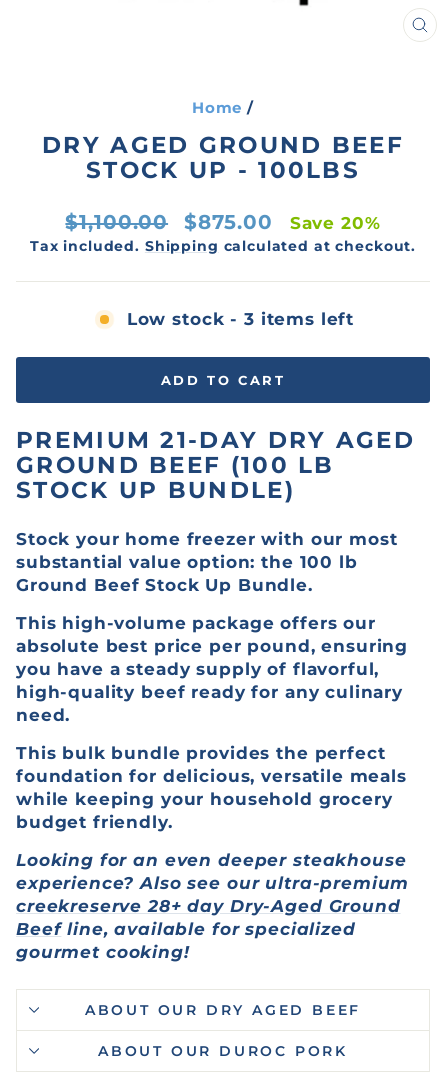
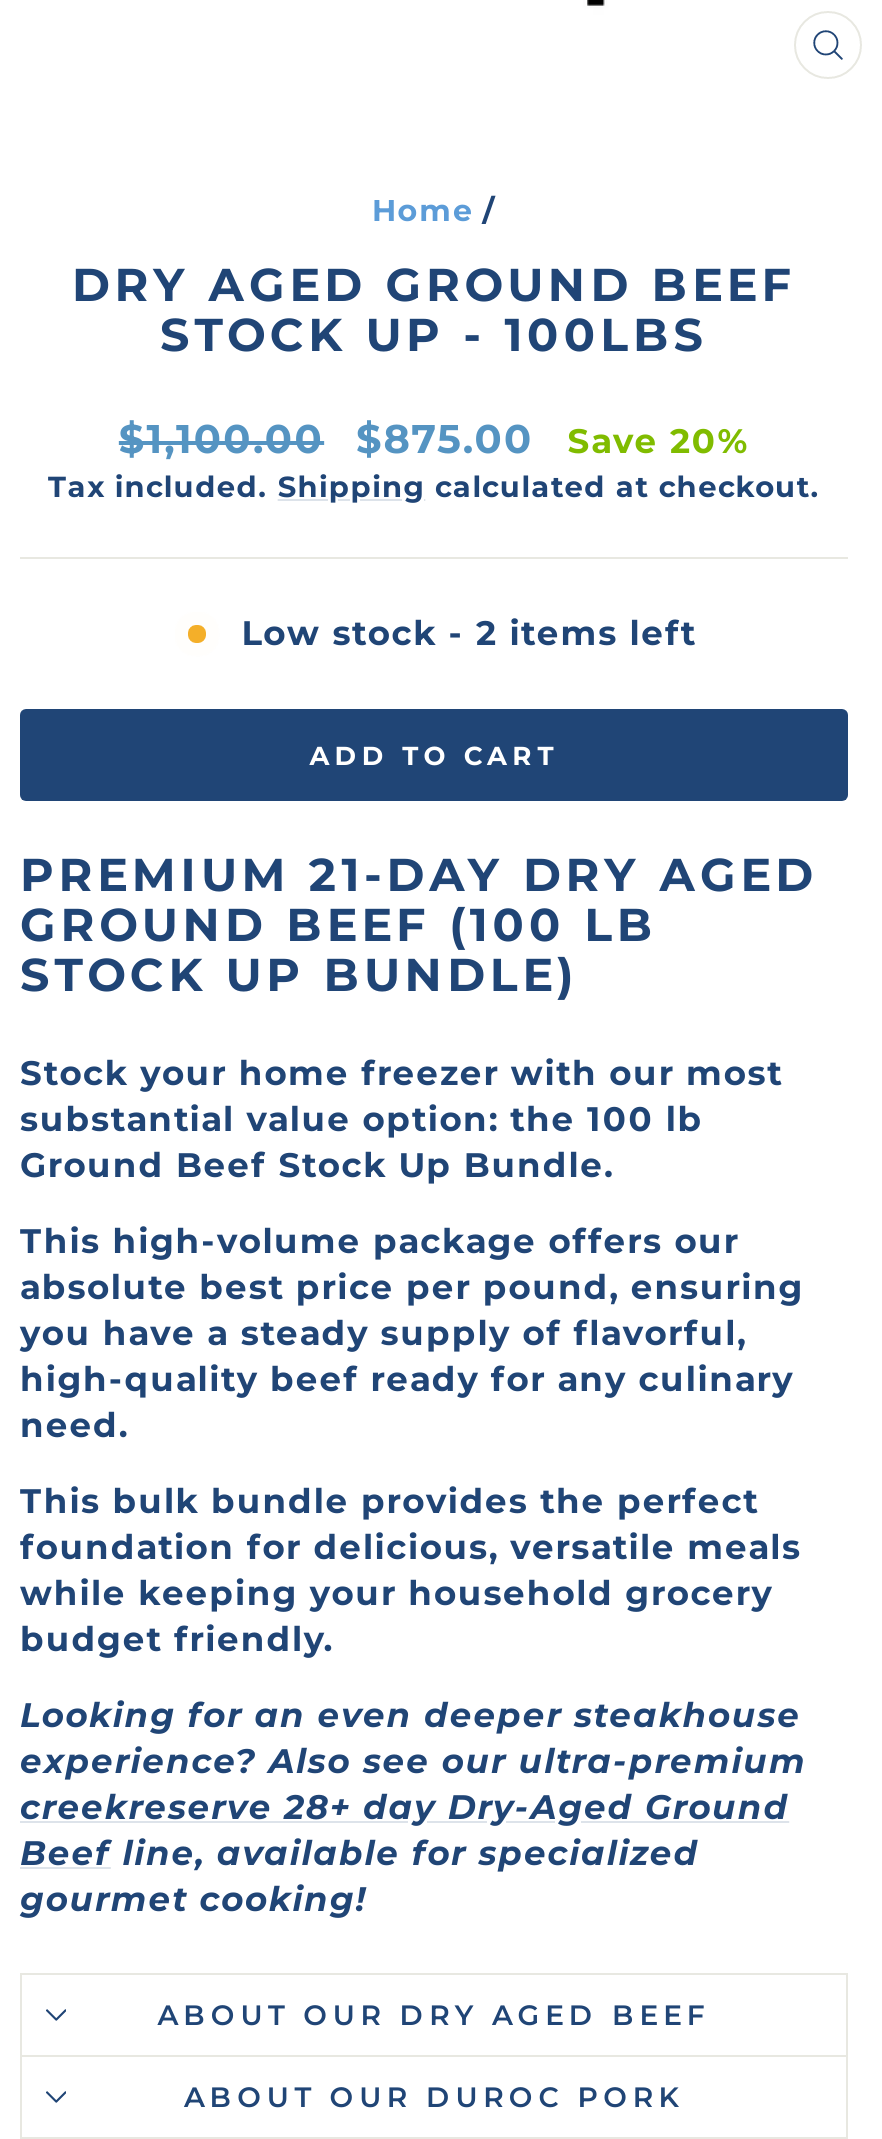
- Low stock - 3 items left
+ Low stock - 2 items left
